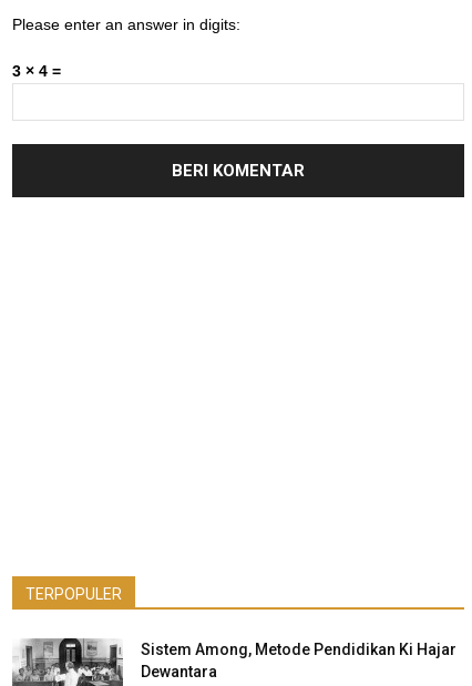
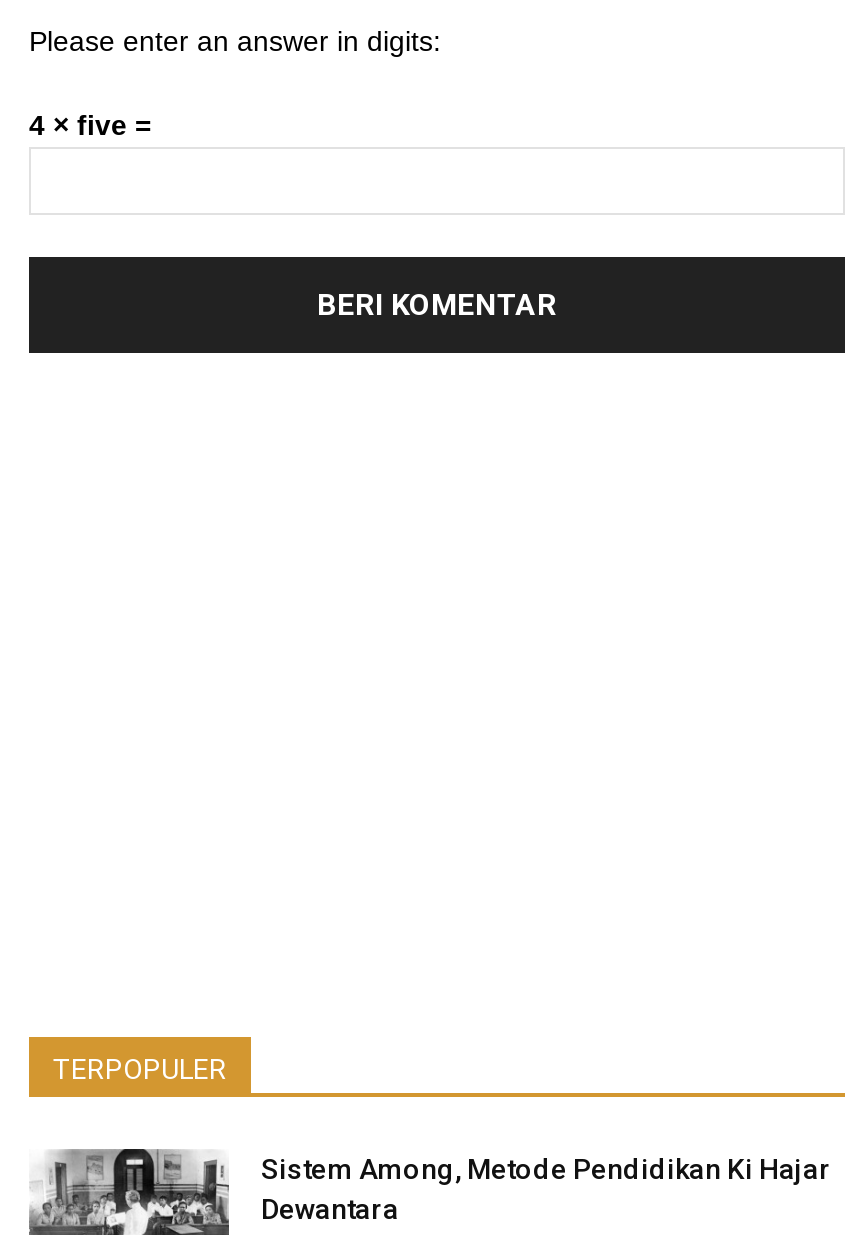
- 3 × 4 =
+ 4 × five =
